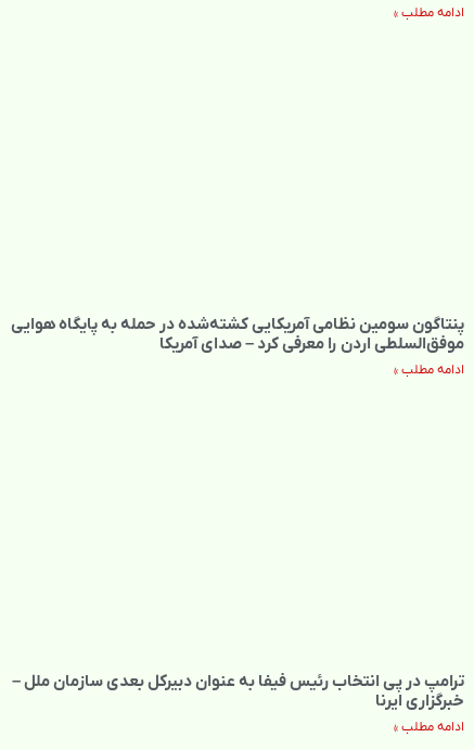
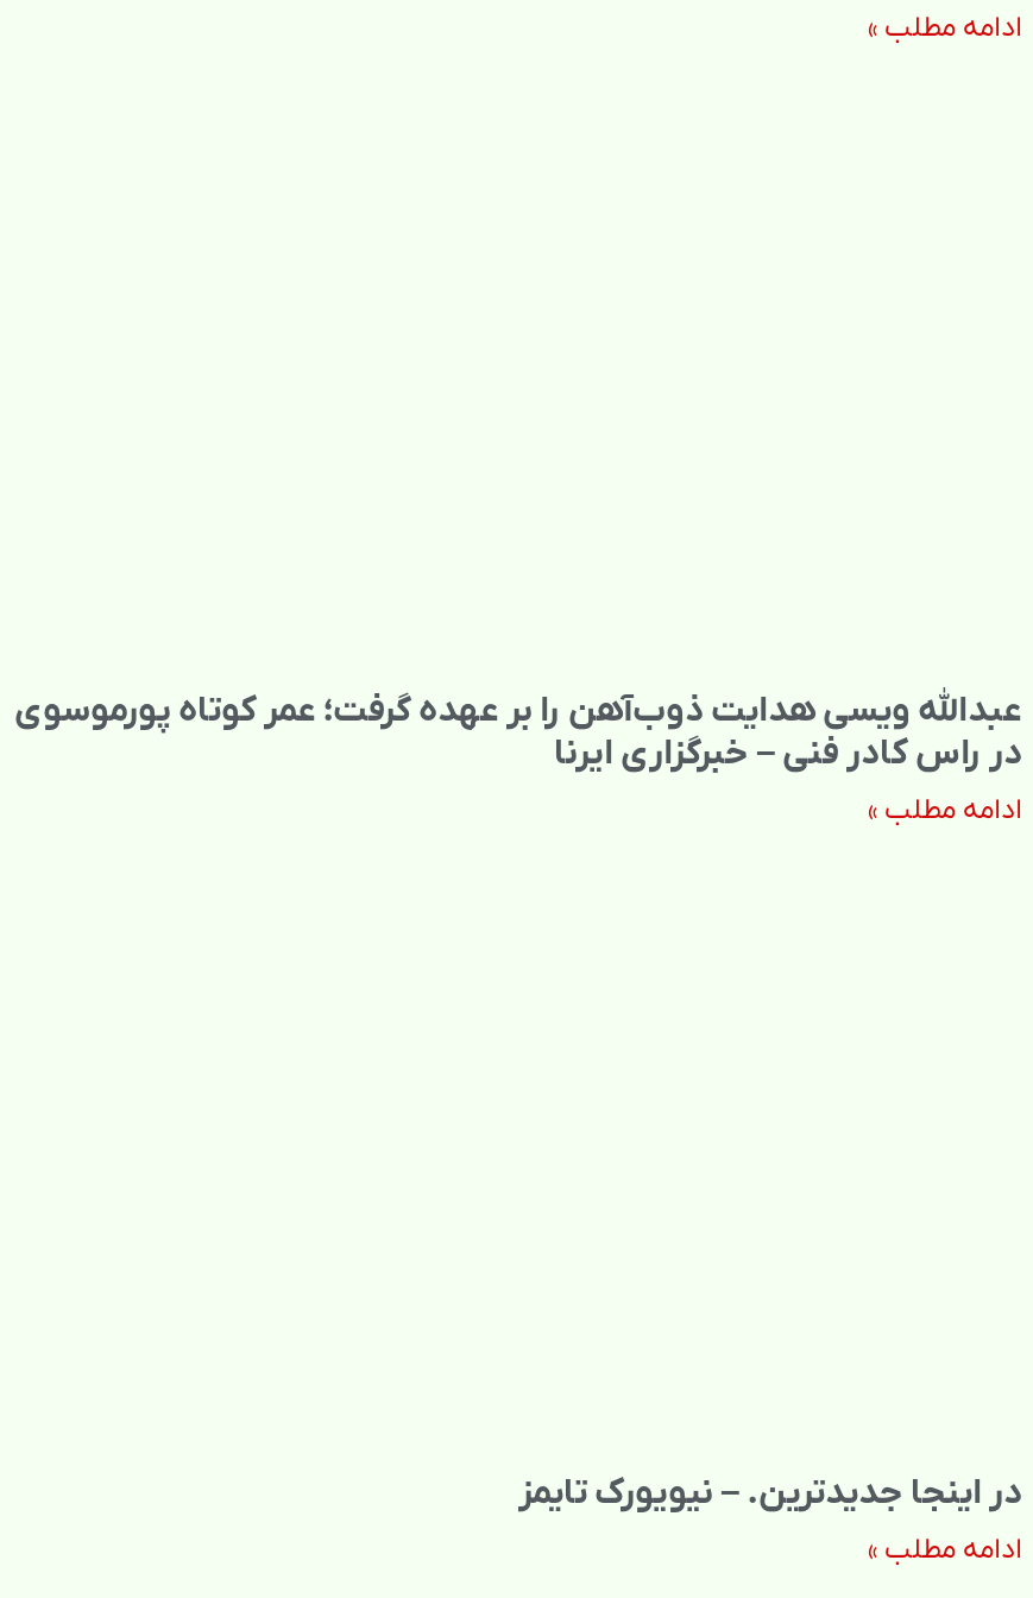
- پنتاگون سومین نظامی آمریکایی کشته‌شده در حمله به پایگاه هوایی
- موفق‌السلطی اردن را معرفی کرد – صدای آمریکا
+ عبدالله ویسی هدایت ذوب‌آهن را بر عهده گرفت؛ عمر کوتاه پورموسوی
+ در راس کادر فنی – خبرگزاری ایرنا

- ترامپ در پی انتخاب رئیس فیفا به‌ عنوان دبیرکل بعدی سازمان ملل –
- خبرگزاری ایرنا
+ در اینجا جدیدترین. – نیویورک تایمز
